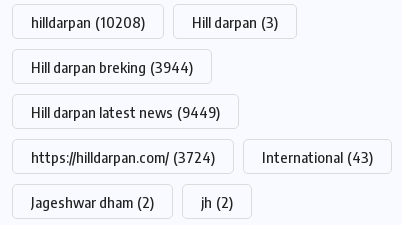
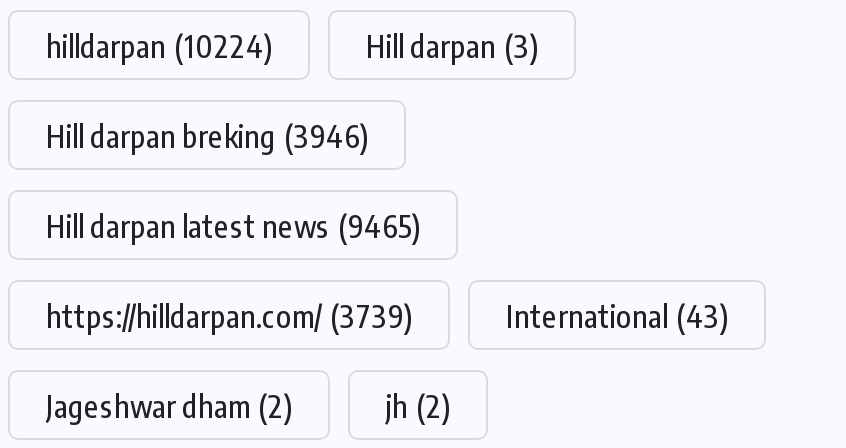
- hilldarpan (10208)
+ hilldarpan (10224)

- Hill darpan breking (3944)
+ Hill darpan breking (3946)

- Hill darpan latest news (9449)
+ Hill darpan latest news (9465)

- https://hilldarpan.com/ (3724)
+ https://hilldarpan.com/ (3739)
